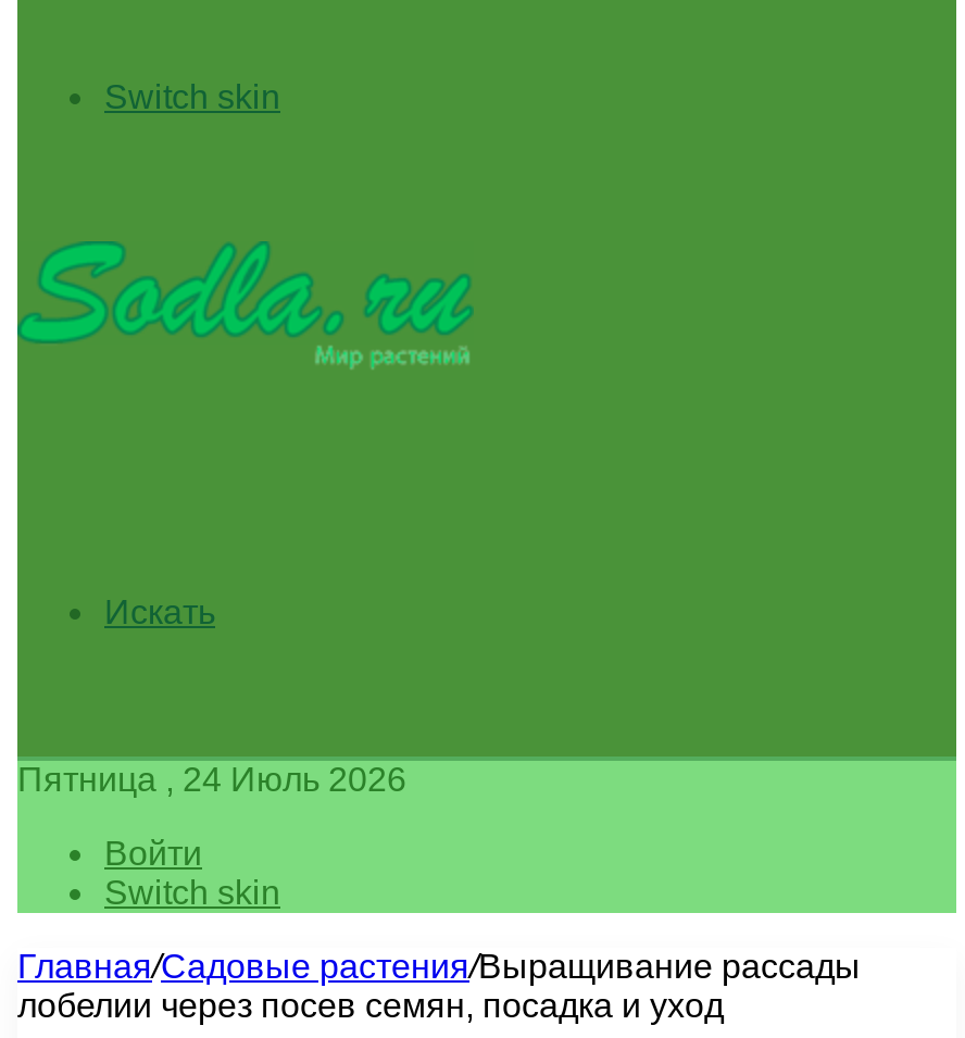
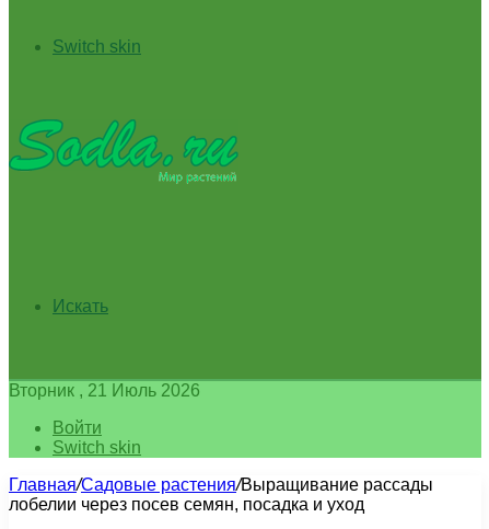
- Пятница , 24 Июль 2026
+ Вторник , 21 Июль 2026
